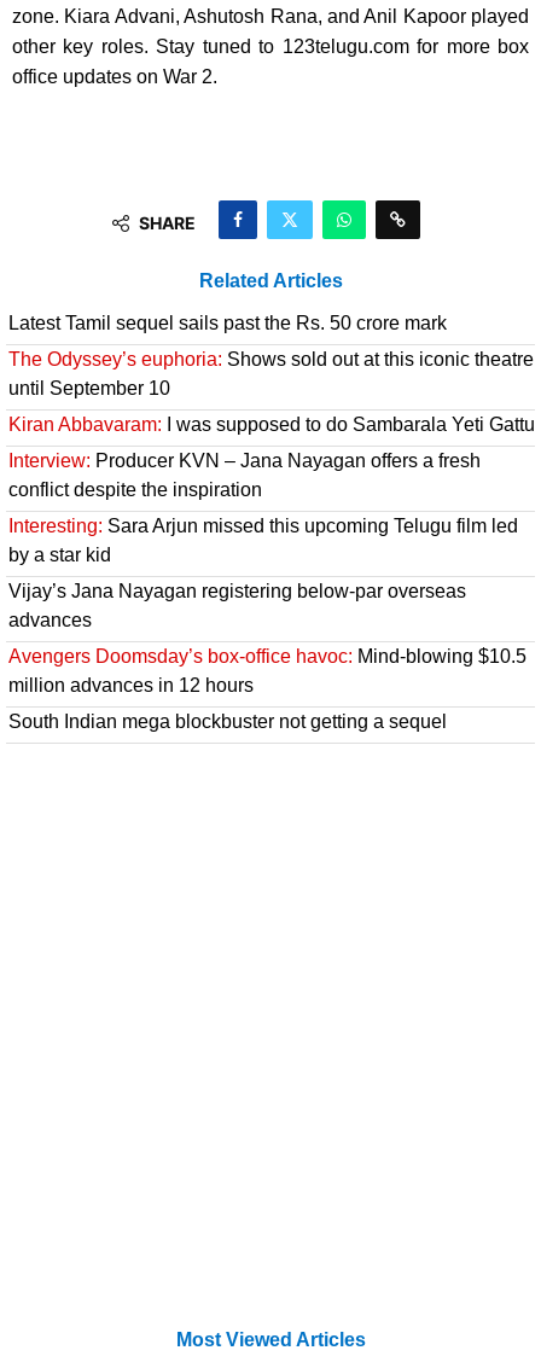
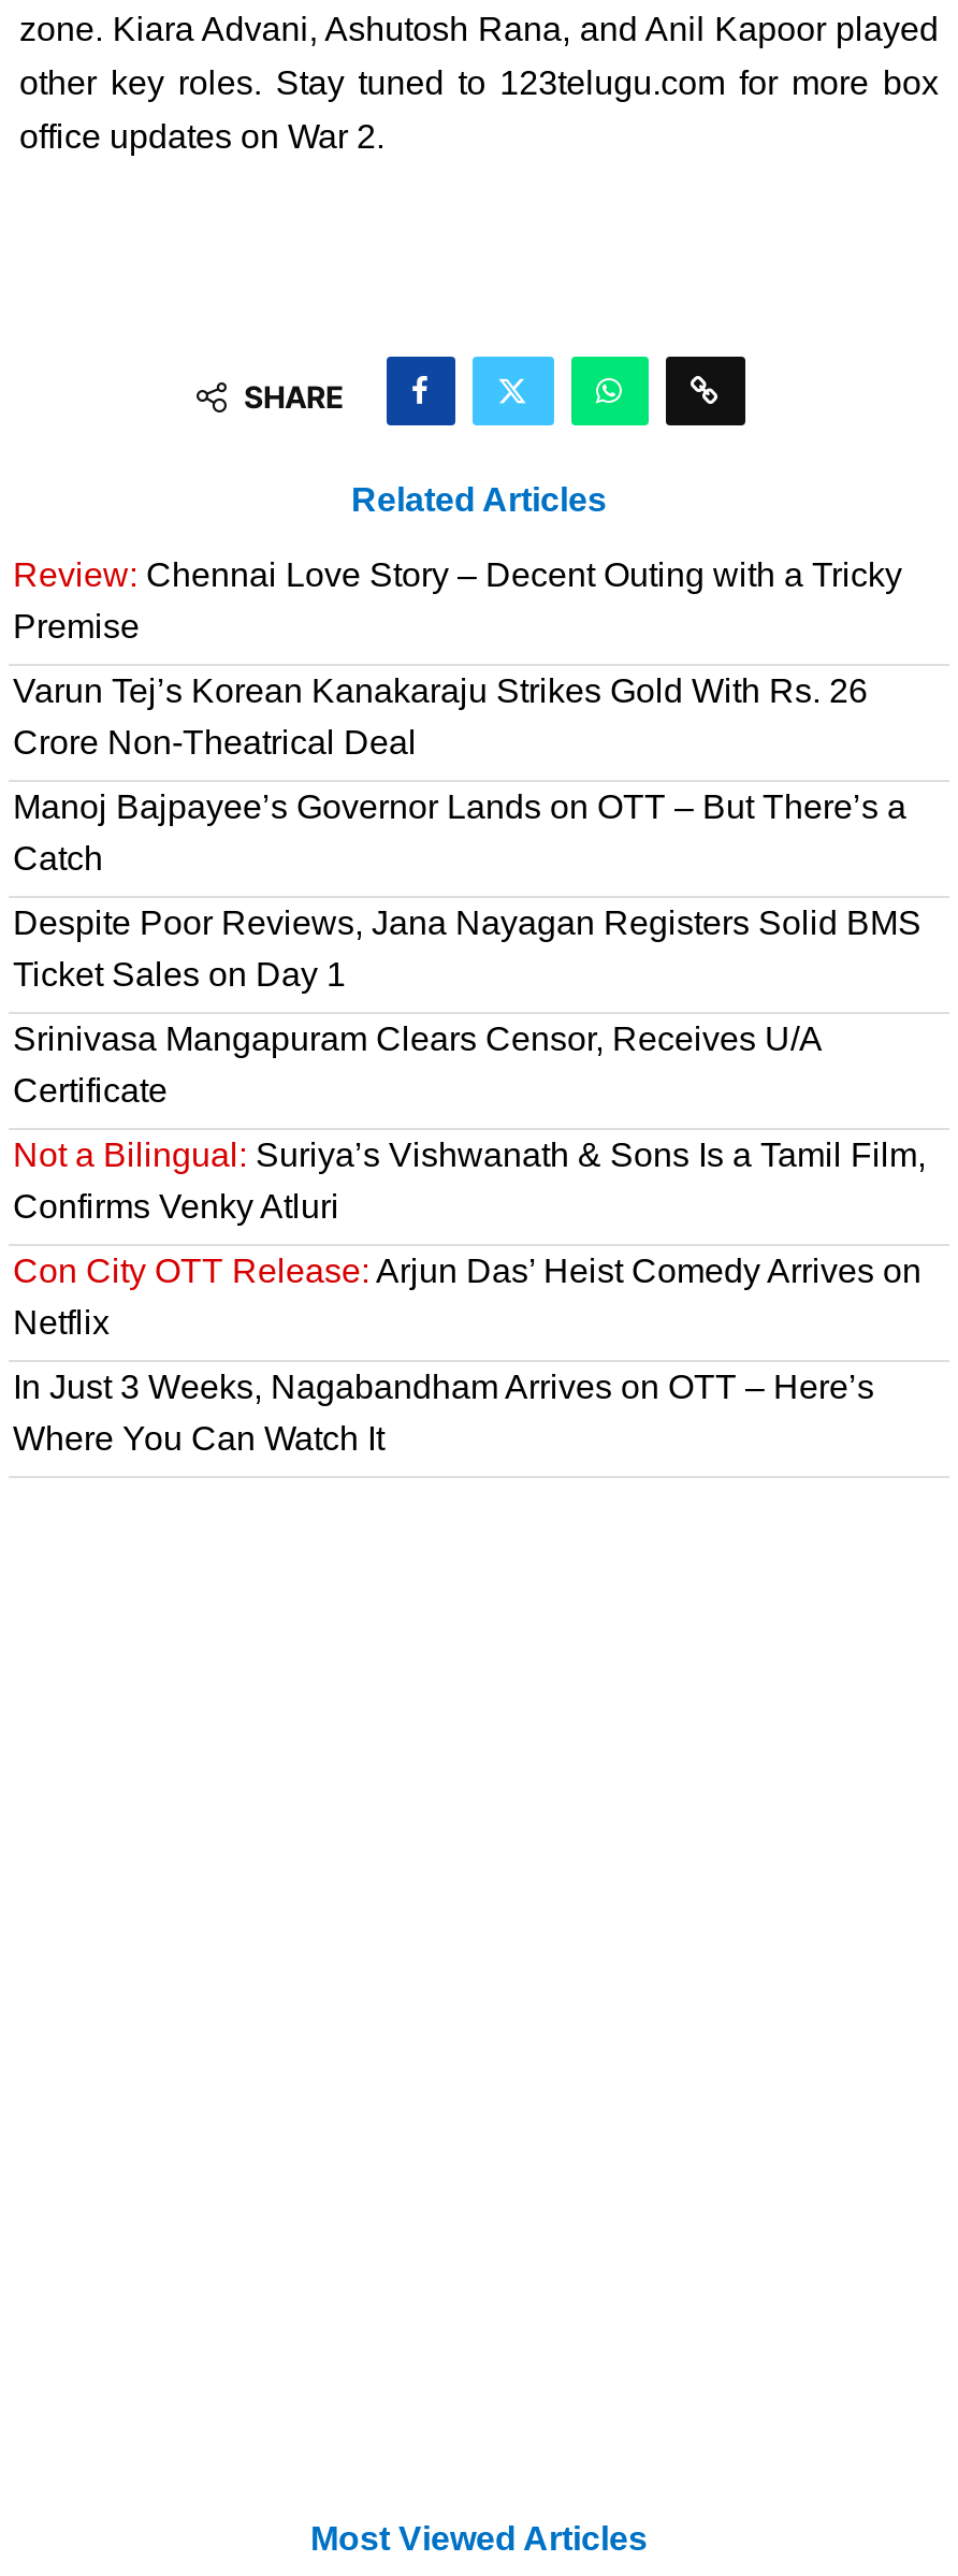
- Latest Tamil sequel sails past the Rs. 50 crore mark
+ Review: Chennai Love Story – Decent Outing with a Tricky
+ Premise

- The Odyssey’s euphoria: Shows sold out at this iconic theatre
- until September 10
+ Varun Tej’s Korean Kanakaraju Strikes Gold With Rs. 26
+ Crore Non-Theatrical Deal

- Kiran Abbavaram: I was supposed to do Sambarala Yeti Gattu
+ Manoj Bajpayee’s Governor Lands on OTT – But There’s a
+ Catch

- Interview: Producer KVN – Jana Nayagan offers a fresh
- conflict despite the inspiration
+ Despite Poor Reviews, Jana Nayagan Registers Solid BMS
+ Ticket Sales on Day 1

- Interesting: Sara Arjun missed this upcoming Telugu film led
- by a star kid
+ Srinivasa Mangapuram Clears Censor, Receives U/A
+ Certificate

- Vijay’s Jana Nayagan registering below-par overseas
- advances
+ Not a Bilingual: Suriya’s Vishwanath & Sons Is a Tamil Film,
+ Confirms Venky Atluri

- Avengers Doomsday’s box-office havoc: Mind-blowing $10.5
- million advances in 12 hours
+ Con City OTT Release: Arjun Das’ Heist Comedy Arrives on
+ Netflix

- South Indian mega blockbuster not getting a sequel
+ In Just 3 Weeks, Nagabandham Arrives on OTT – Here’s
+ Where You Can Watch It
